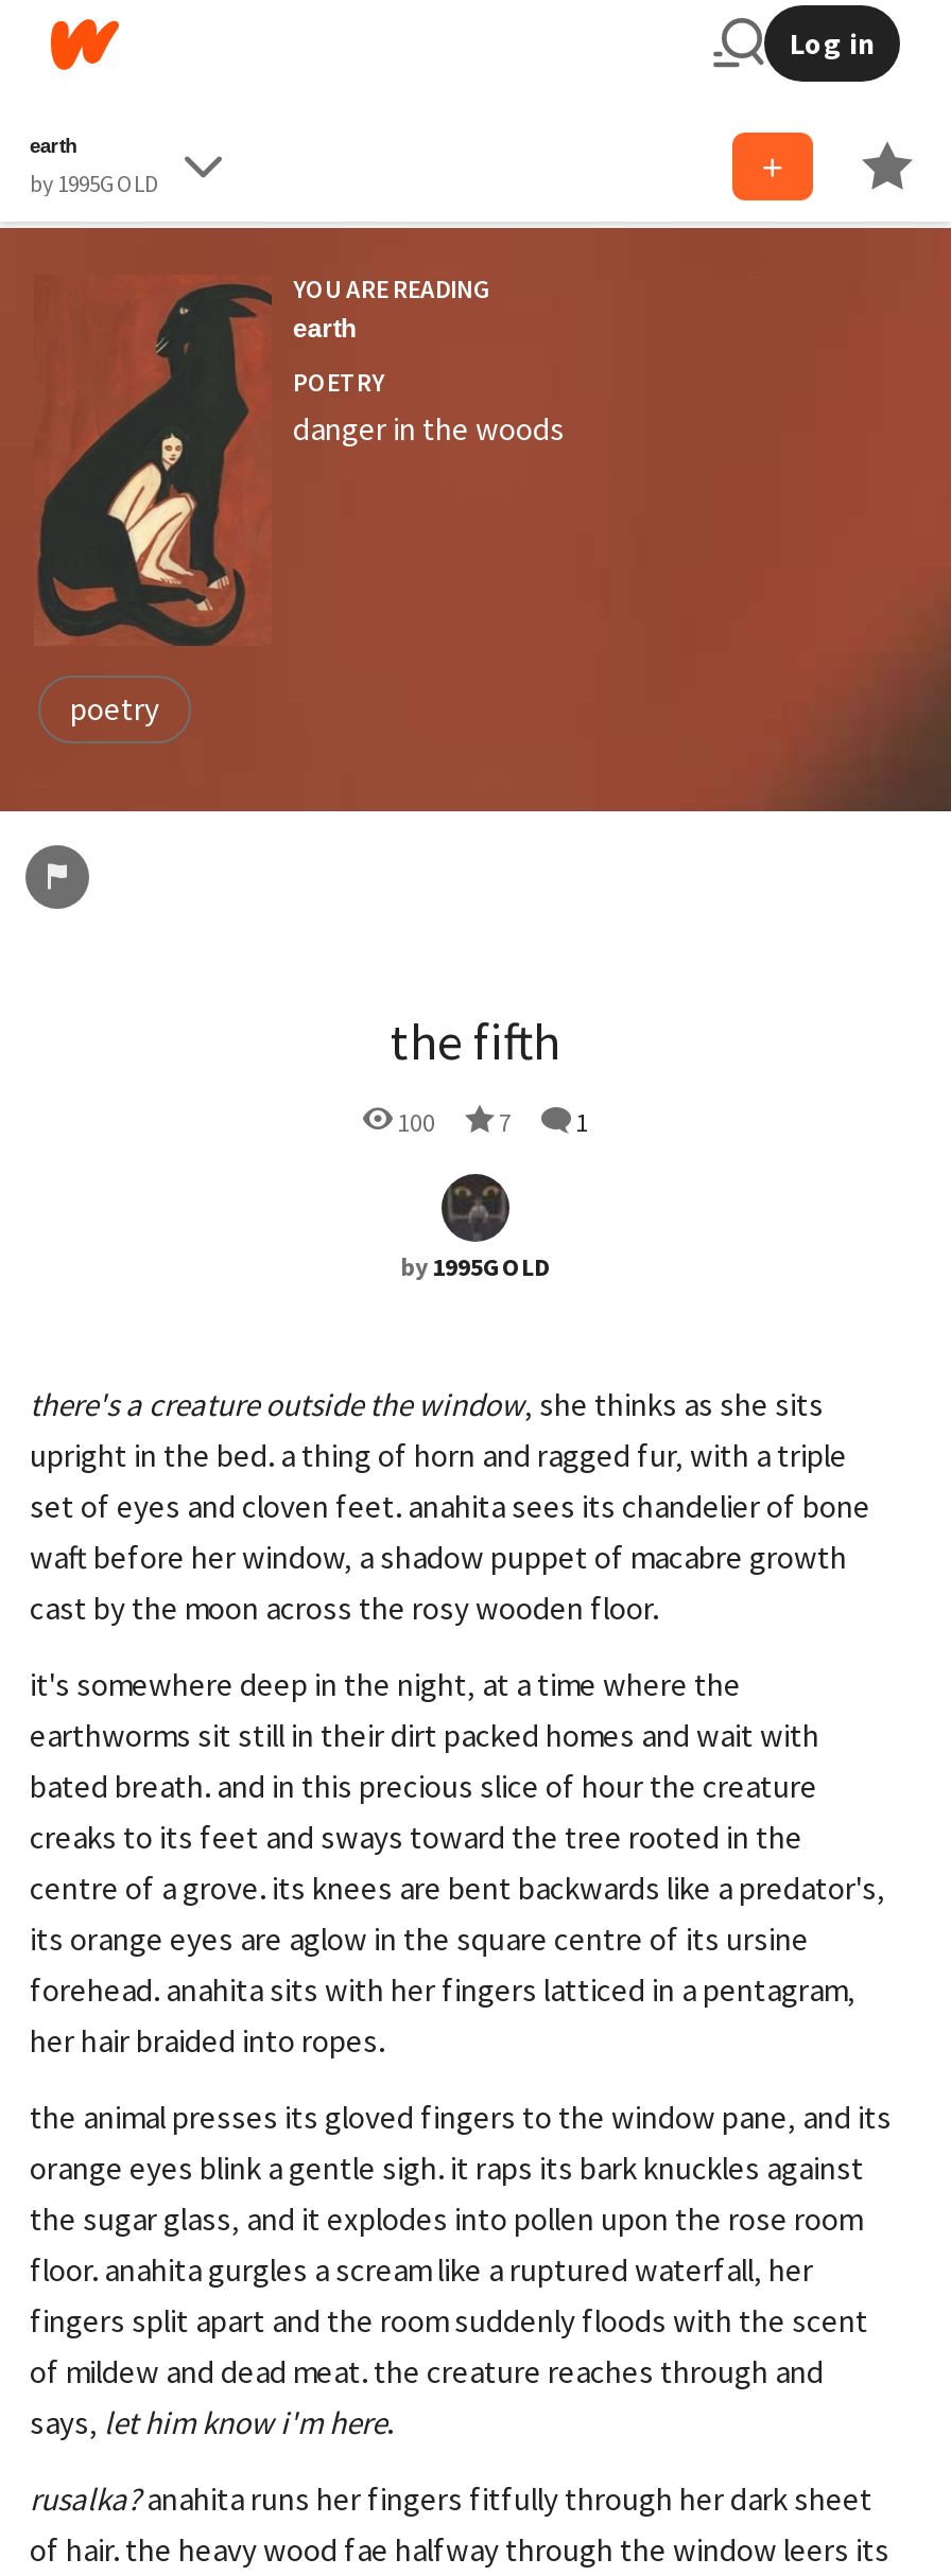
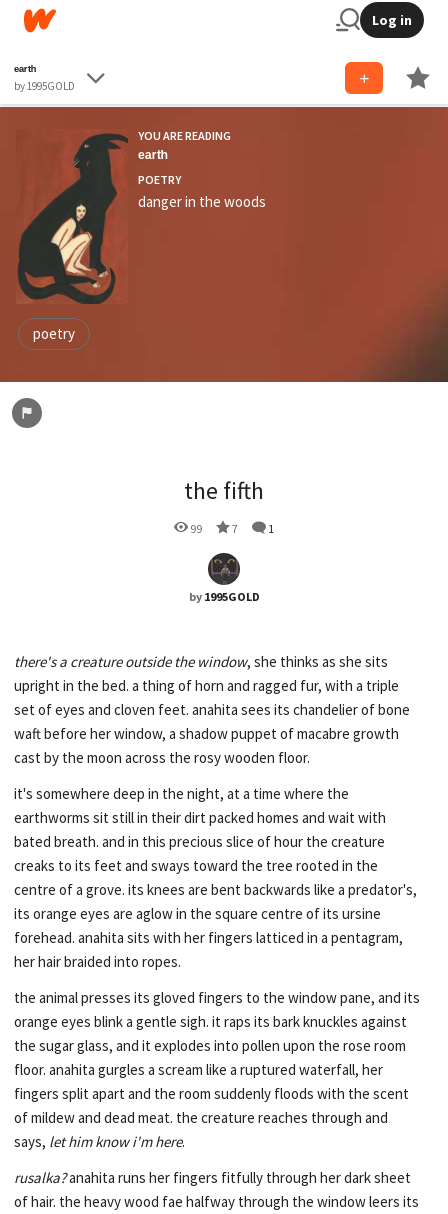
- 100 7 1
+ 99 7 1
